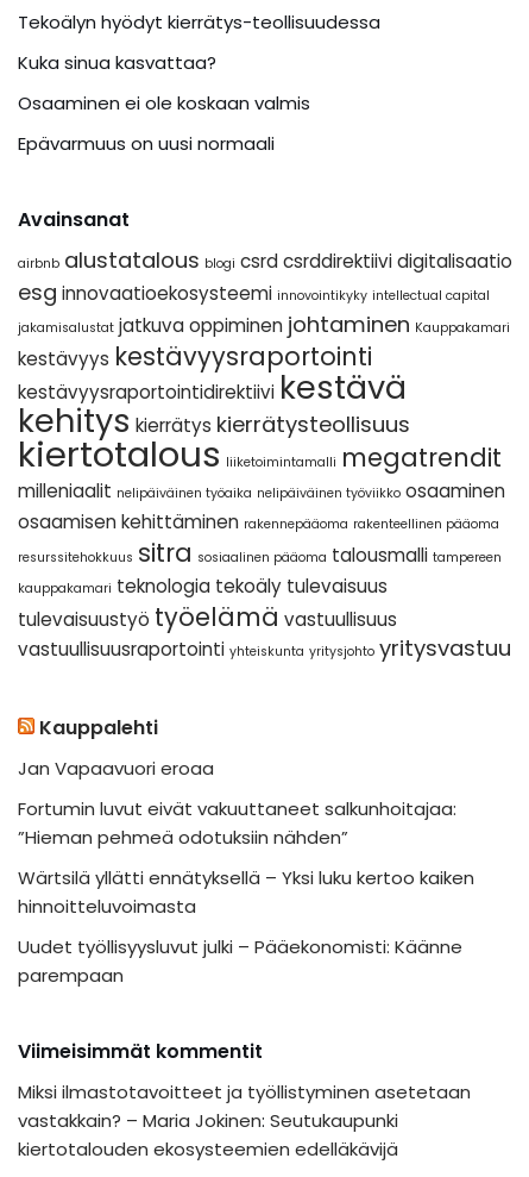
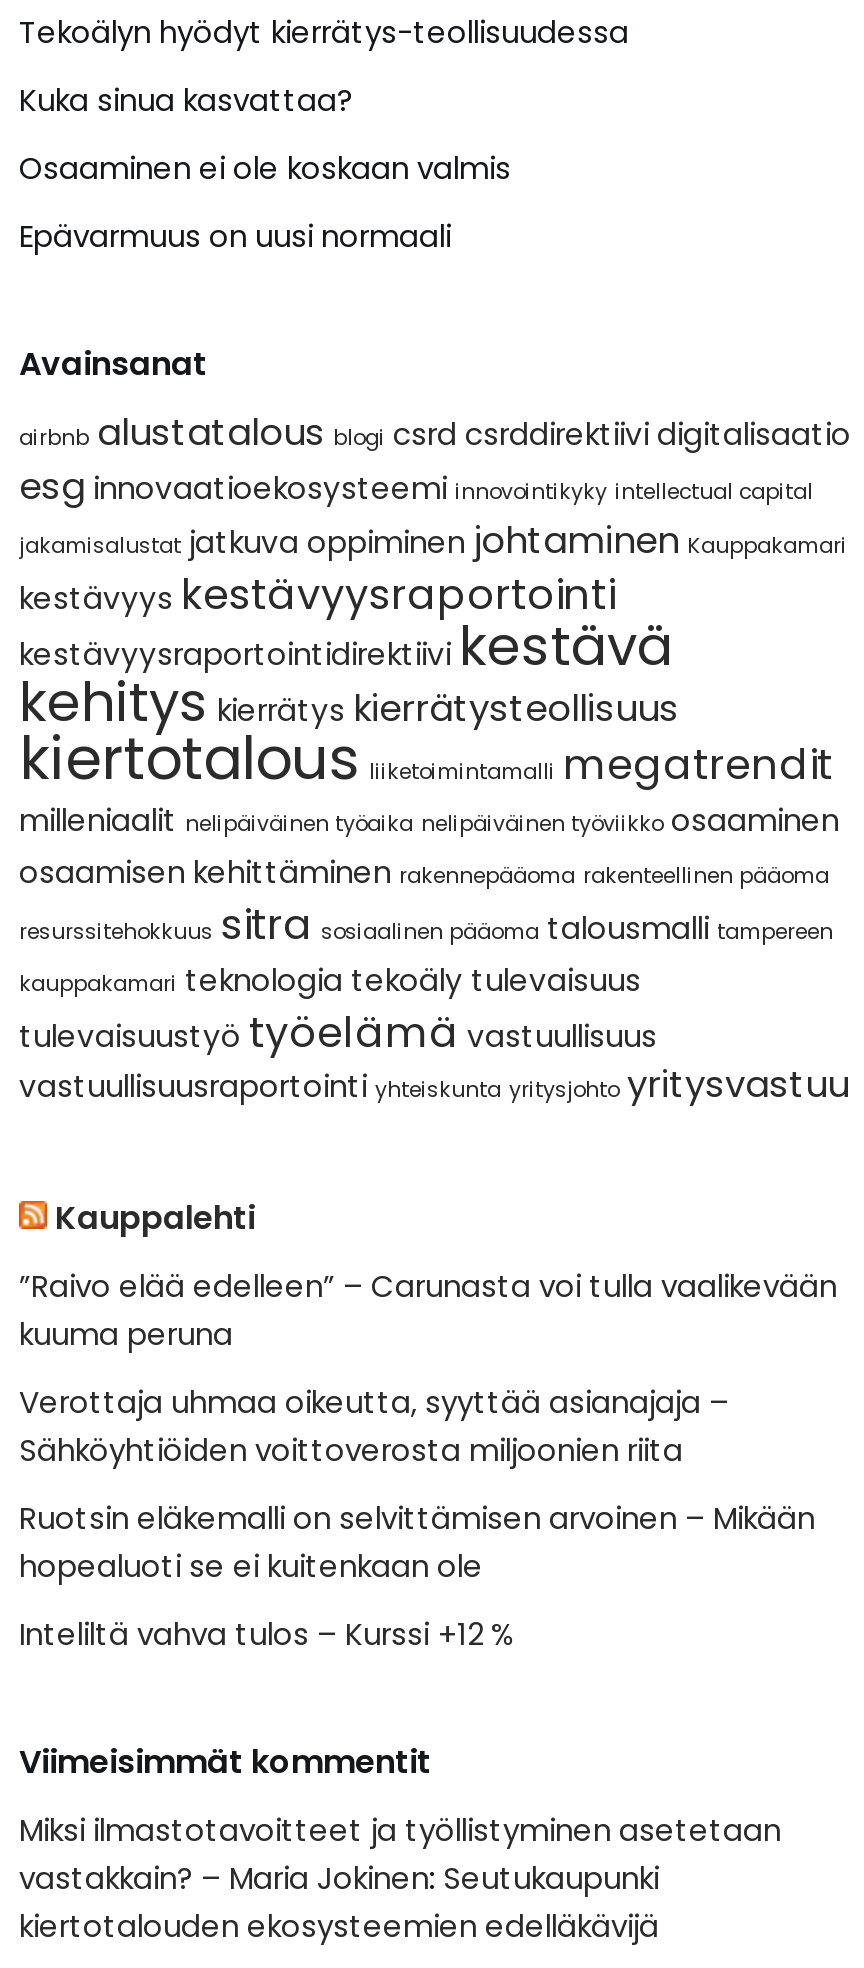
- Jan Vapaavuori eroaa
+ ”Raivo elää edelleen” – Carunasta voi tulla vaalikevään
+ kuuma peruna

- Fortumin luvut eivät vakuuttaneet salkunhoitajaa:
- ”Hieman pehmeä odotuksiin nähden”
+ Verottaja uhmaa oikeutta, syyttää asianajaja –
+ Sähköyhtiöiden voittoverosta miljoonien riita

- Wärtsilä yllätti ennätyksellä – Yksi luku kertoo kaiken
- hinnoitteluvoimasta
+ Ruotsin eläkemalli on selvittämisen arvoinen – Mikään
+ hopealuoti se ei kuitenkaan ole

- Uudet työllisyysluvut julki – Pääekonomisti: Käänne
- parempaan
+ Inteliltä vahva tulos – Kurssi +12 %
